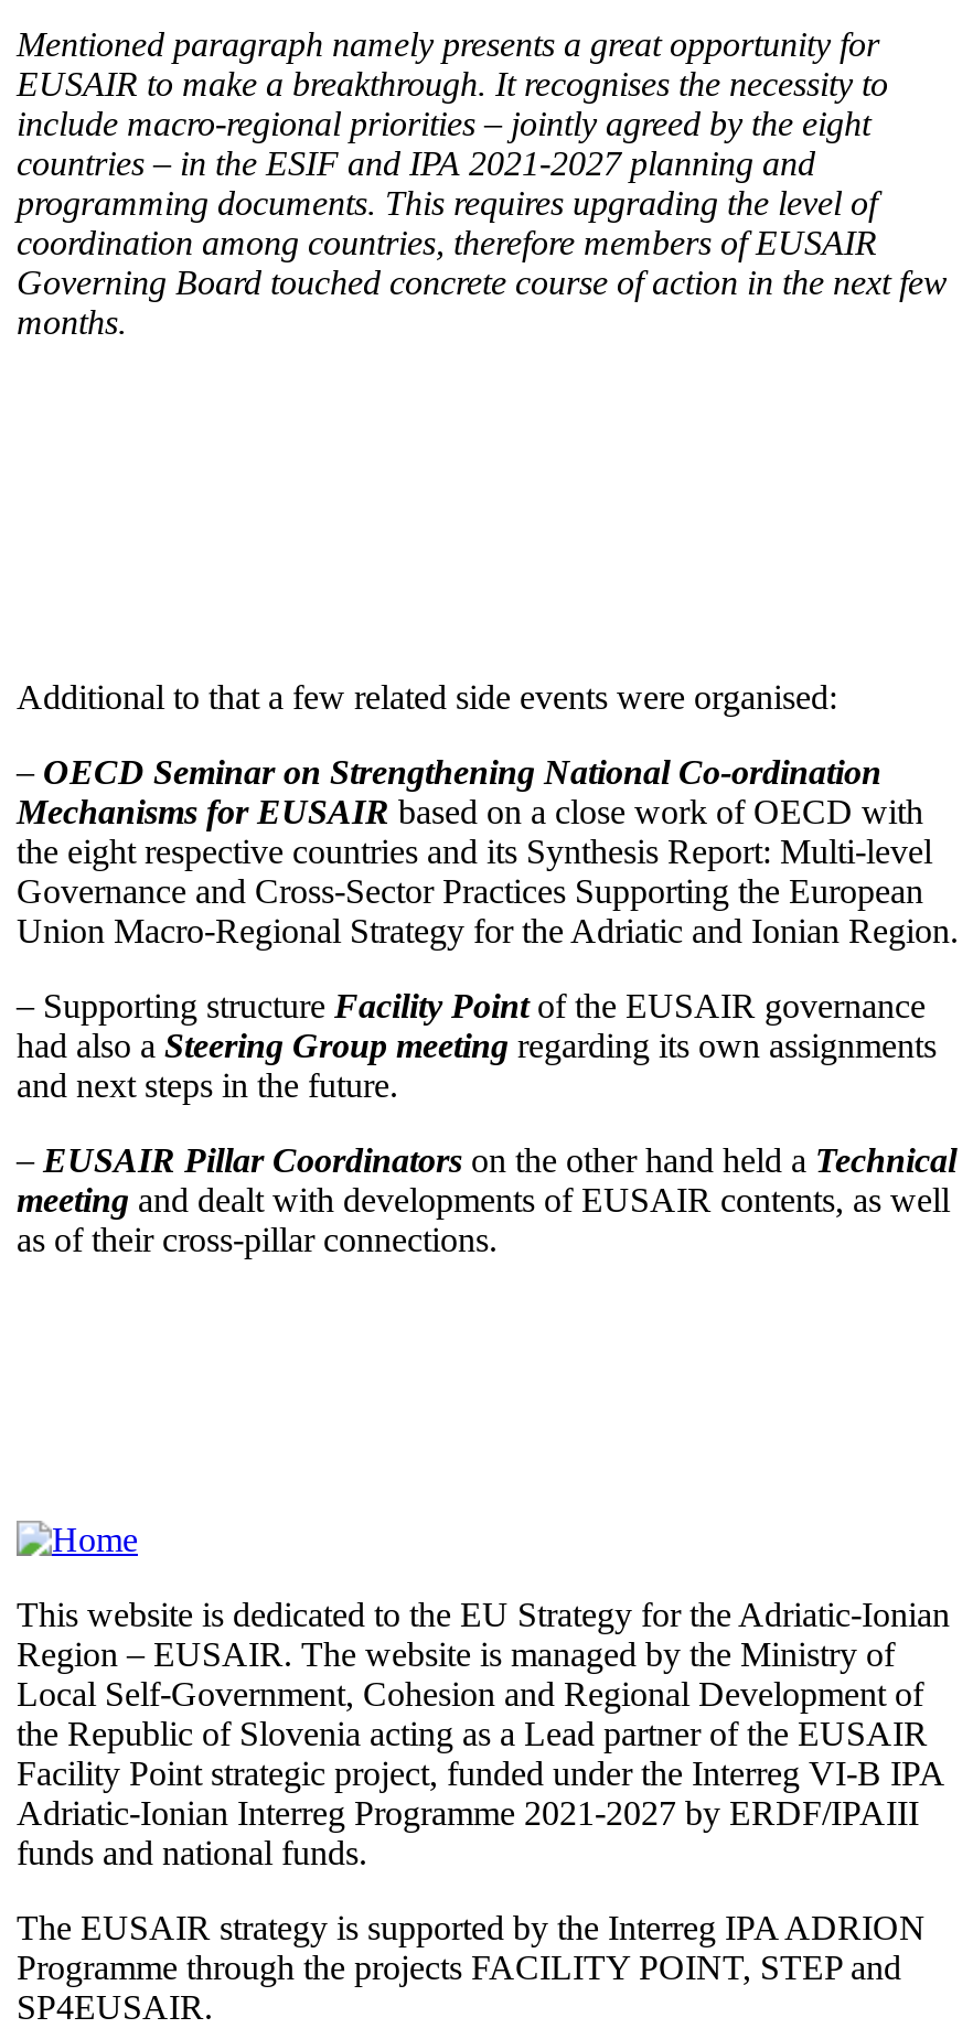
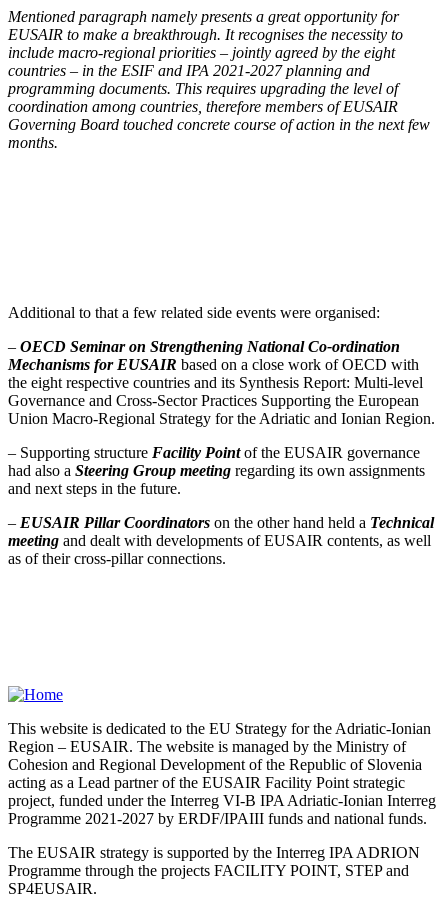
- Local Self-Government, Cohesion and Regional Development of
- the Republic of Slovenia acting as a Lead partner of the EUSAIR
- Facility Point strategic project, funded under the Interreg VI-B IPA
- Adriatic-Ionian Interreg Programme 2021-2027 by ERDF/IPAIII
- funds and national funds.
+ Cohesion and Regional Development of the Republic of Slovenia
+ acting as a Lead partner of the EUSAIR Facility Point strategic
+ project, funded under the Interreg VI-B IPA Adriatic-Ionian Interreg
+ Programme 2021-2027 by ERDF/IPAIII funds and national funds.
